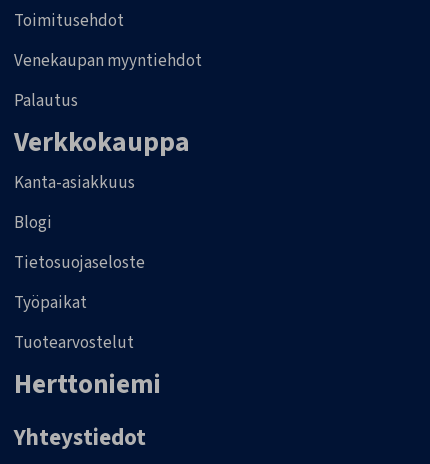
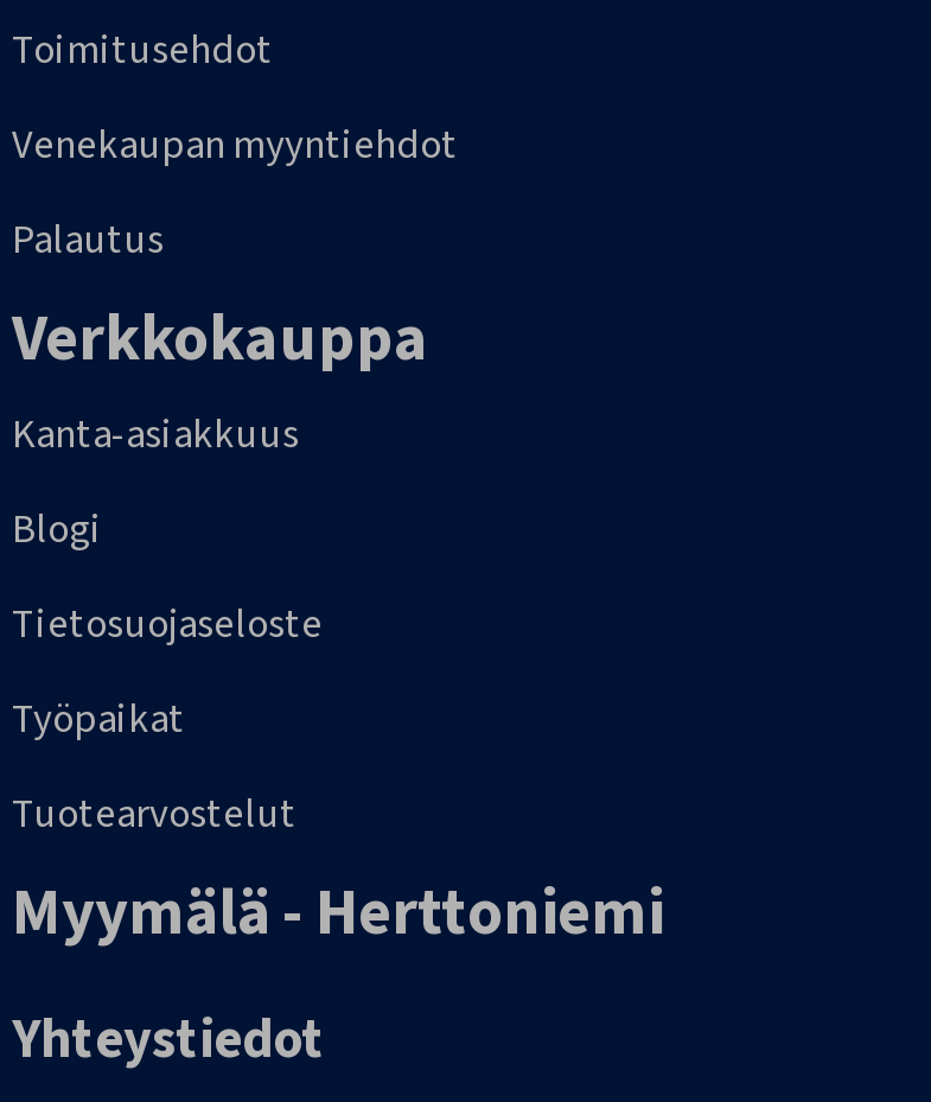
- Herttoniemi
+ Myymälä - Herttoniemi
